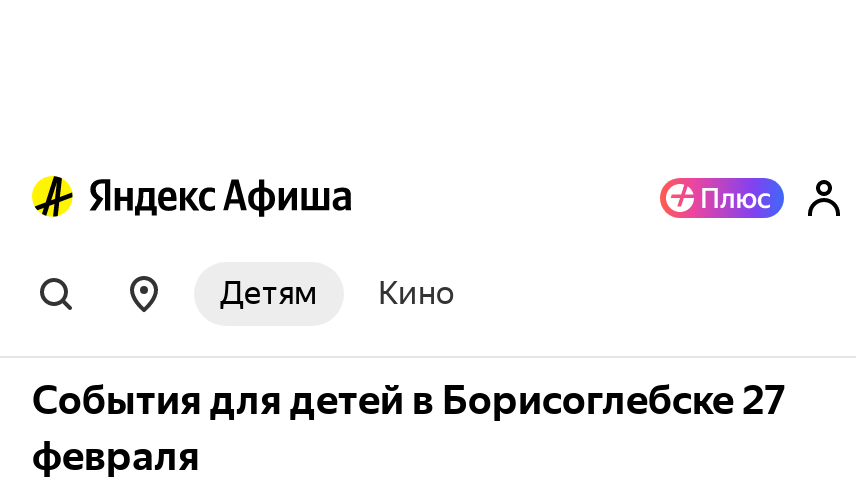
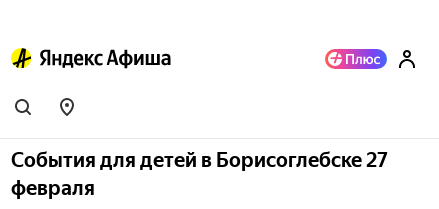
- Детям
- Кино
